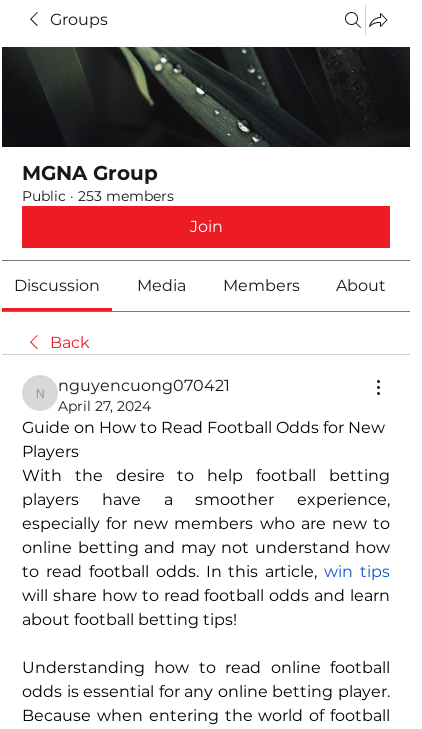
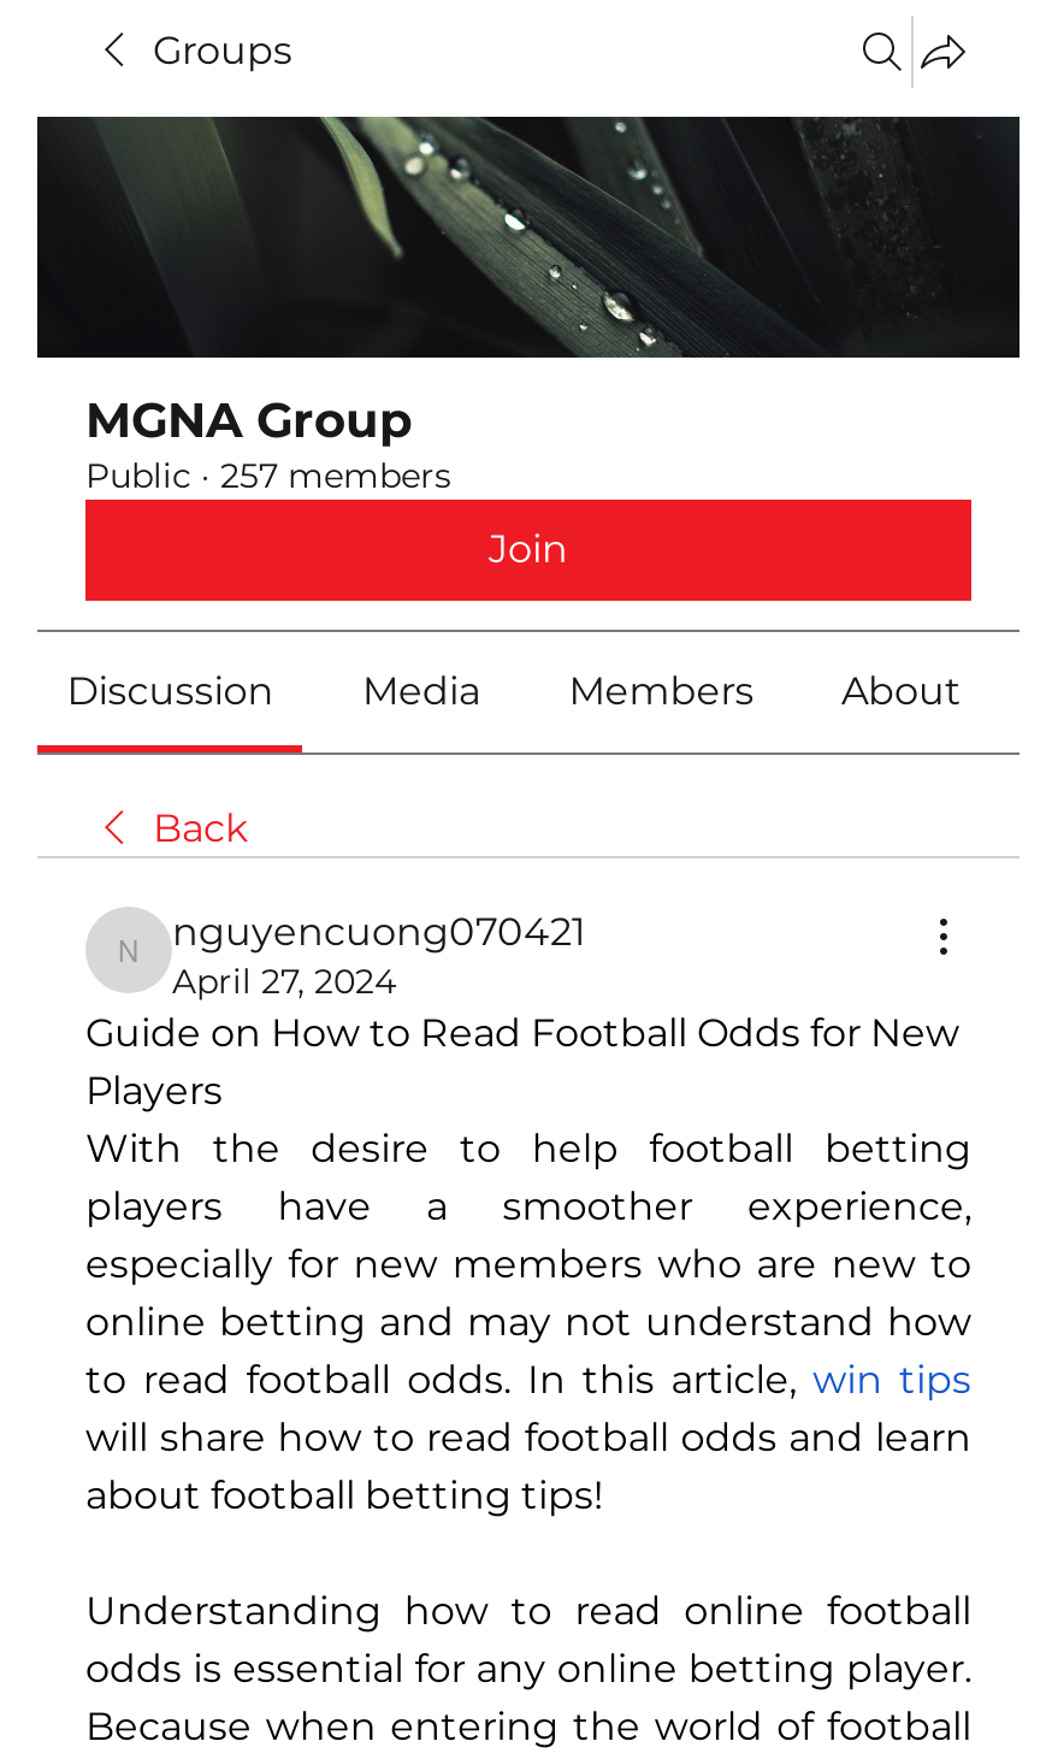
- Public · 253 members
+ Public · 257 members
